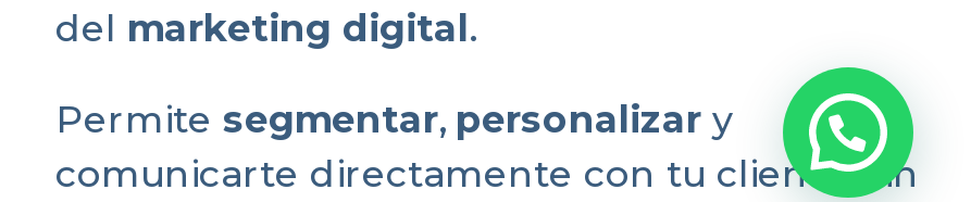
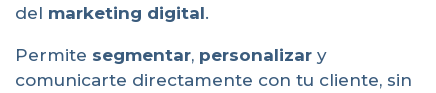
- [image]
